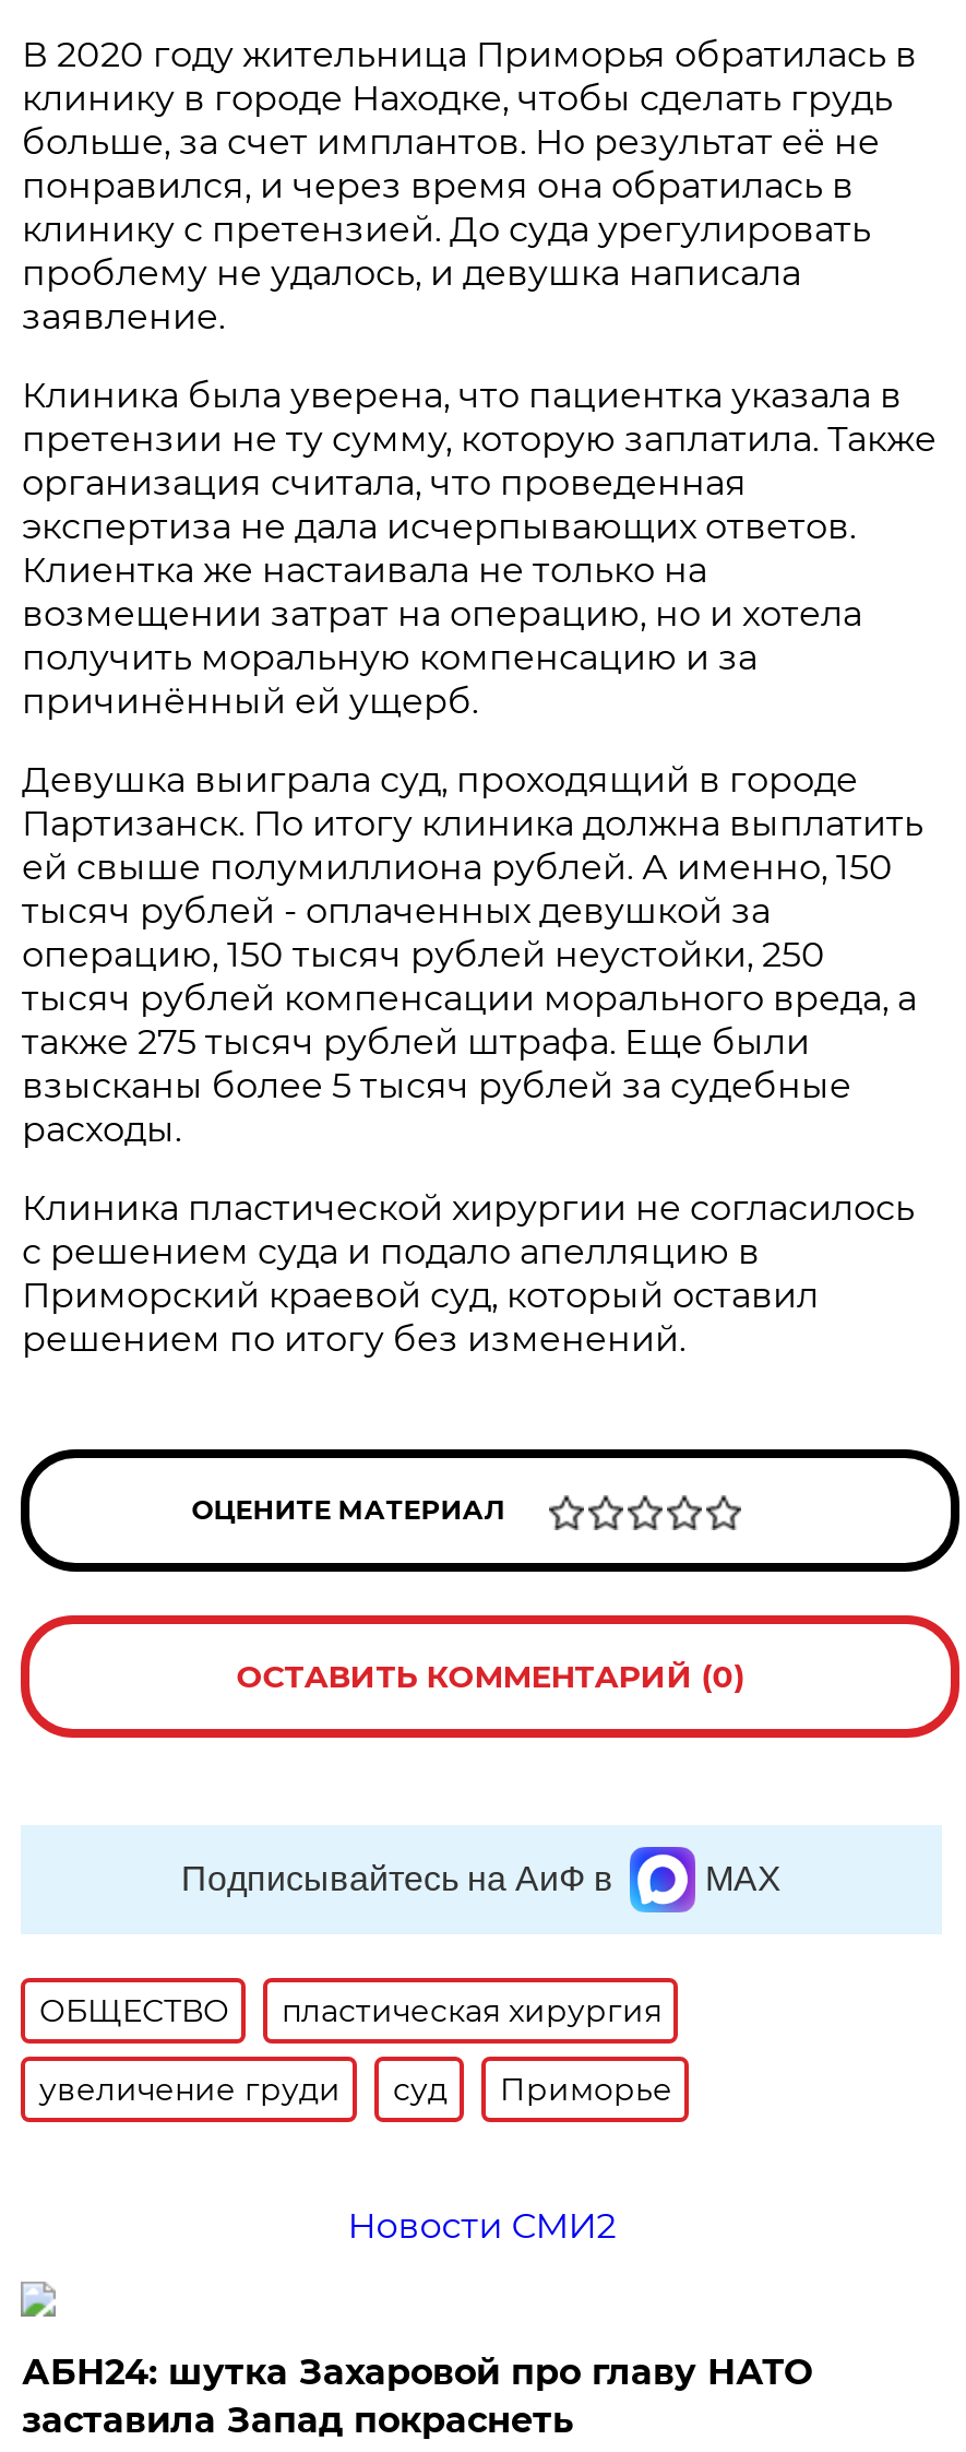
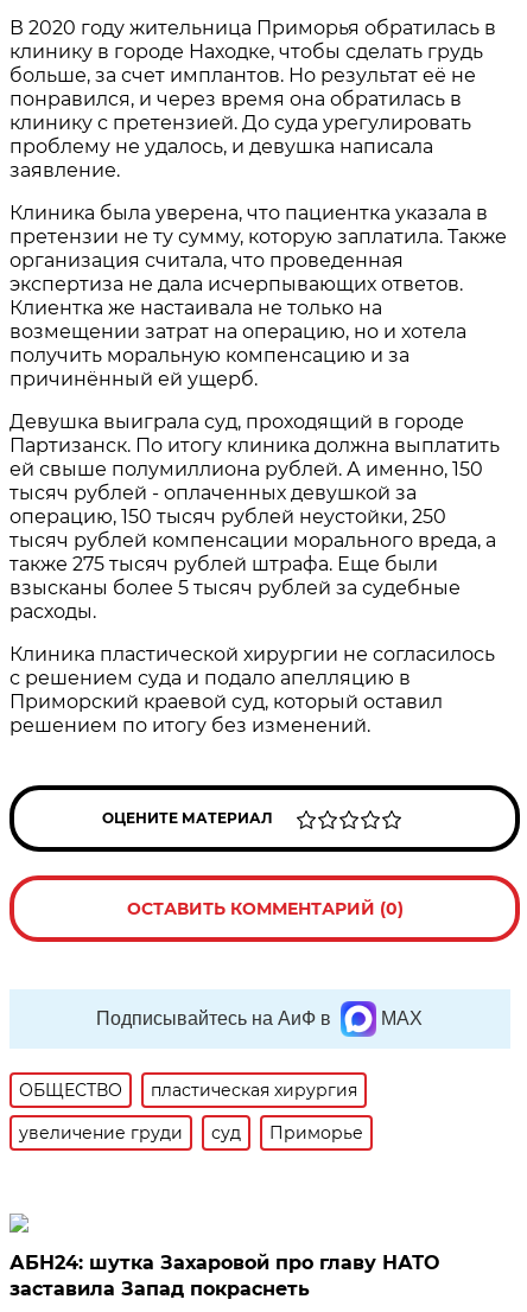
- Новости СМИ2
